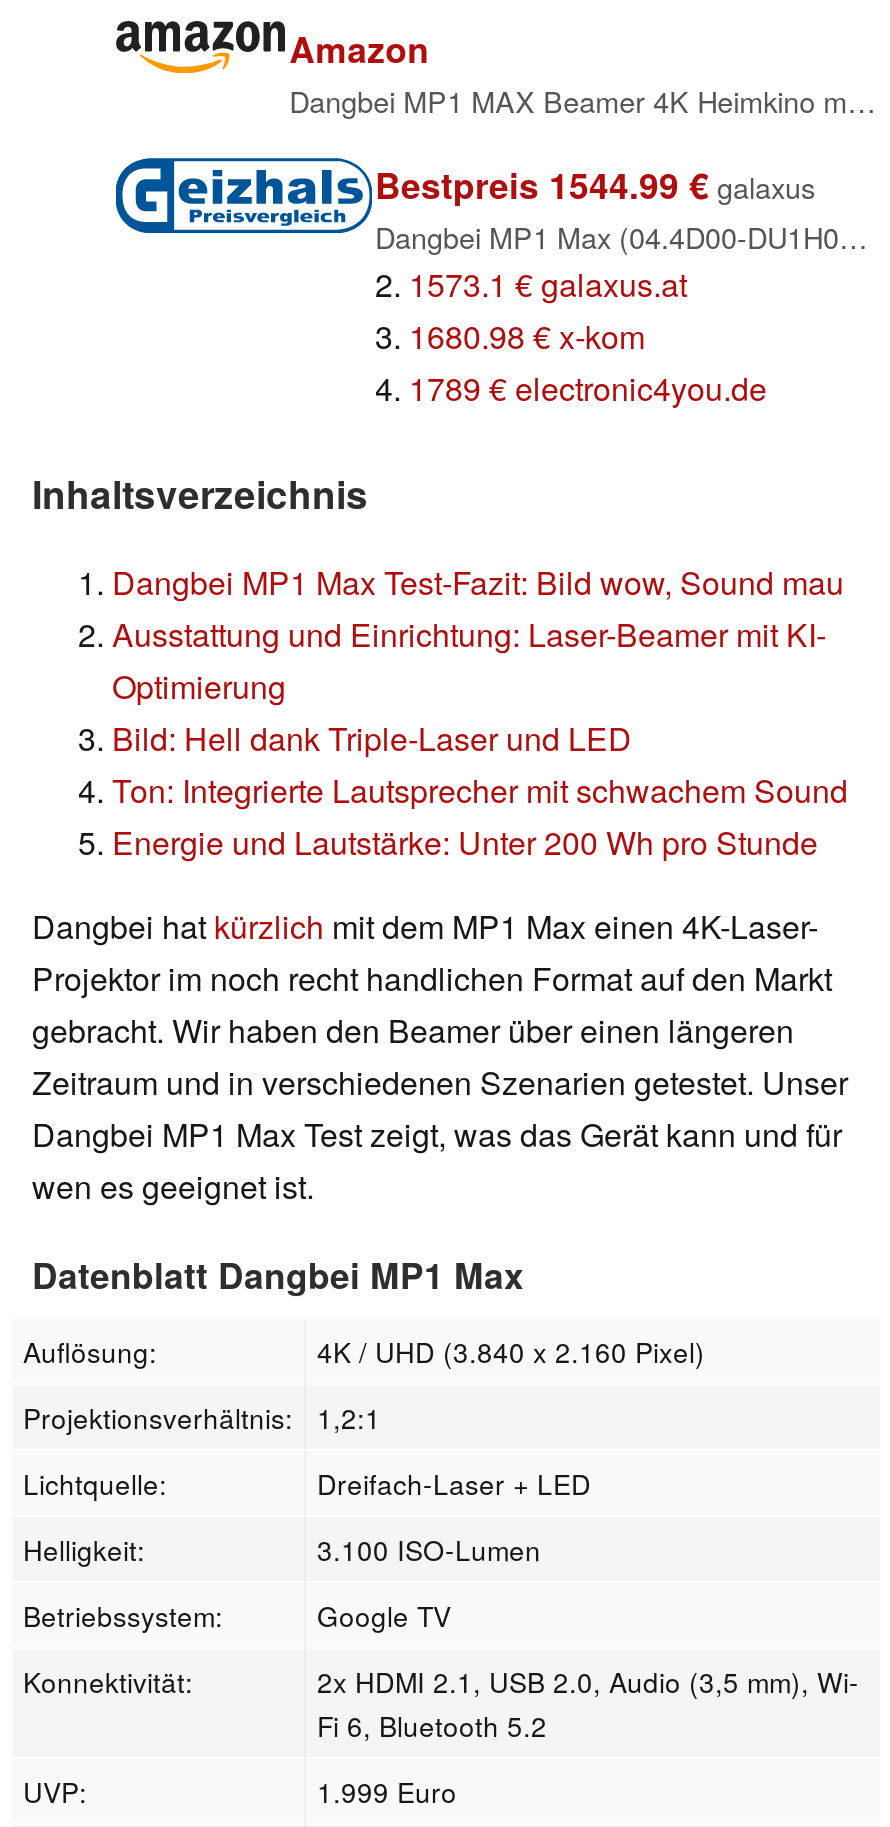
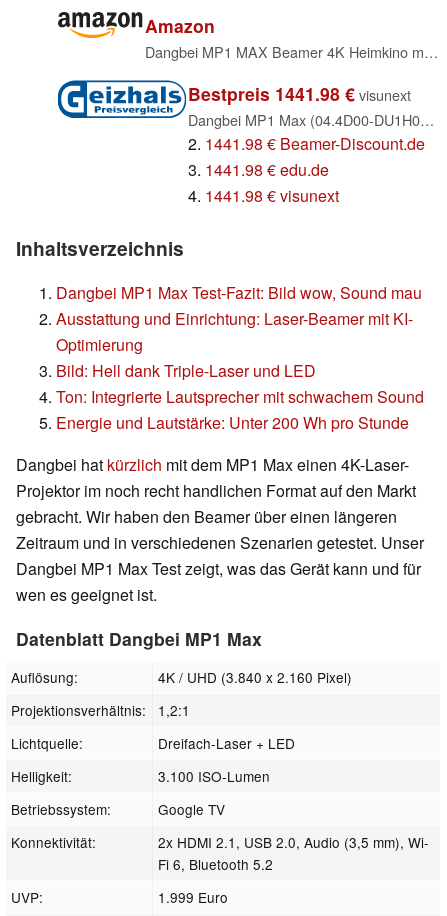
- Bestpreis 1544.99 € galaxus
+ Bestpreis 1441.98 € visunext

- 2. 1573.1 € galaxus.at
- 3. 1680.98 € x-kom
- 4. 1789 € electronic4you.de
+ 2. 1441.98 € Beamer-Discount.de
+ 3. 1441.98 € edu.de
+ 4. 1441.98 € visunext
